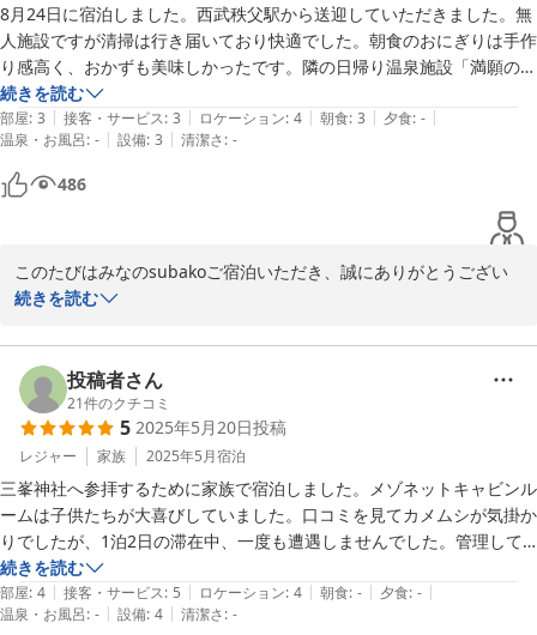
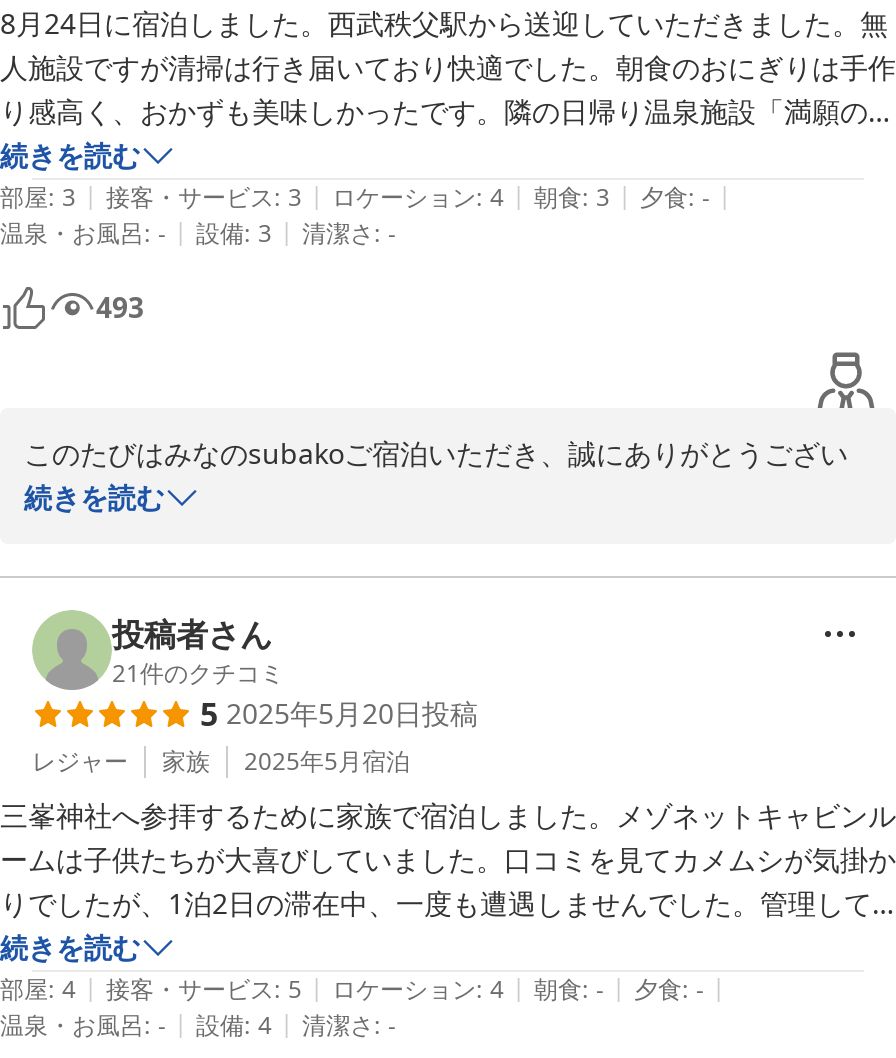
- 486
+ 493
